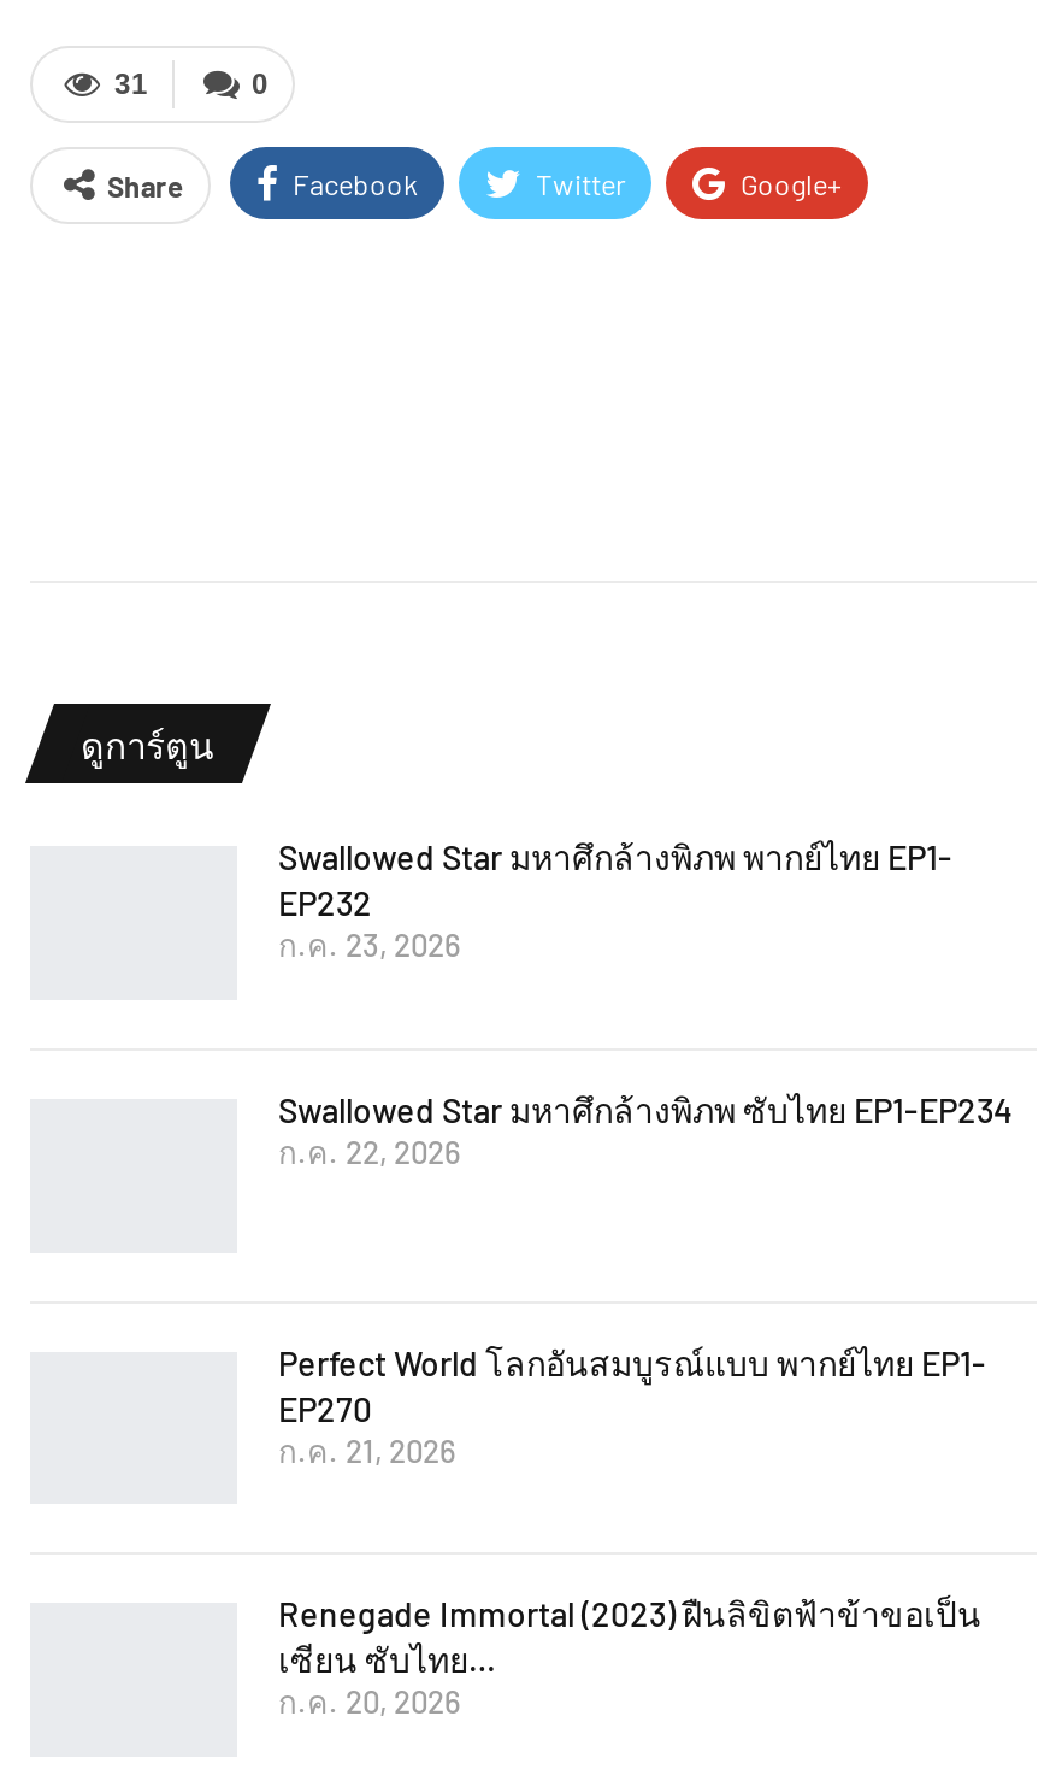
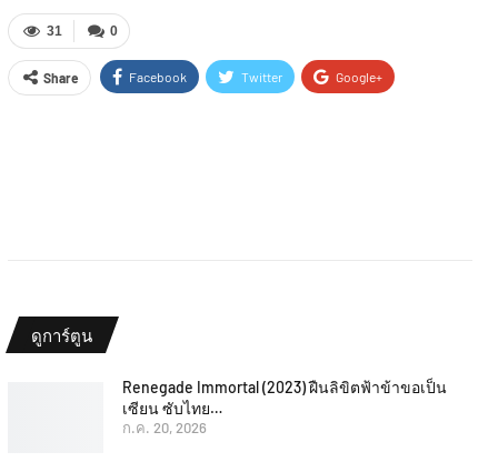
- Swallowed Star มหาศึกล้างพิภพ พากย์ไทย EP1-
- EP232
- ก.ค. 23, 2026

- Swallowed Star มหาศึกล้างพิภพ ซับไทย EP1-EP234
- ก.ค. 22, 2026

- Perfect World โลกอันสมบูรณ์แบบ พากย์ไทย EP1-
- EP270
- ก.ค. 21, 2026
